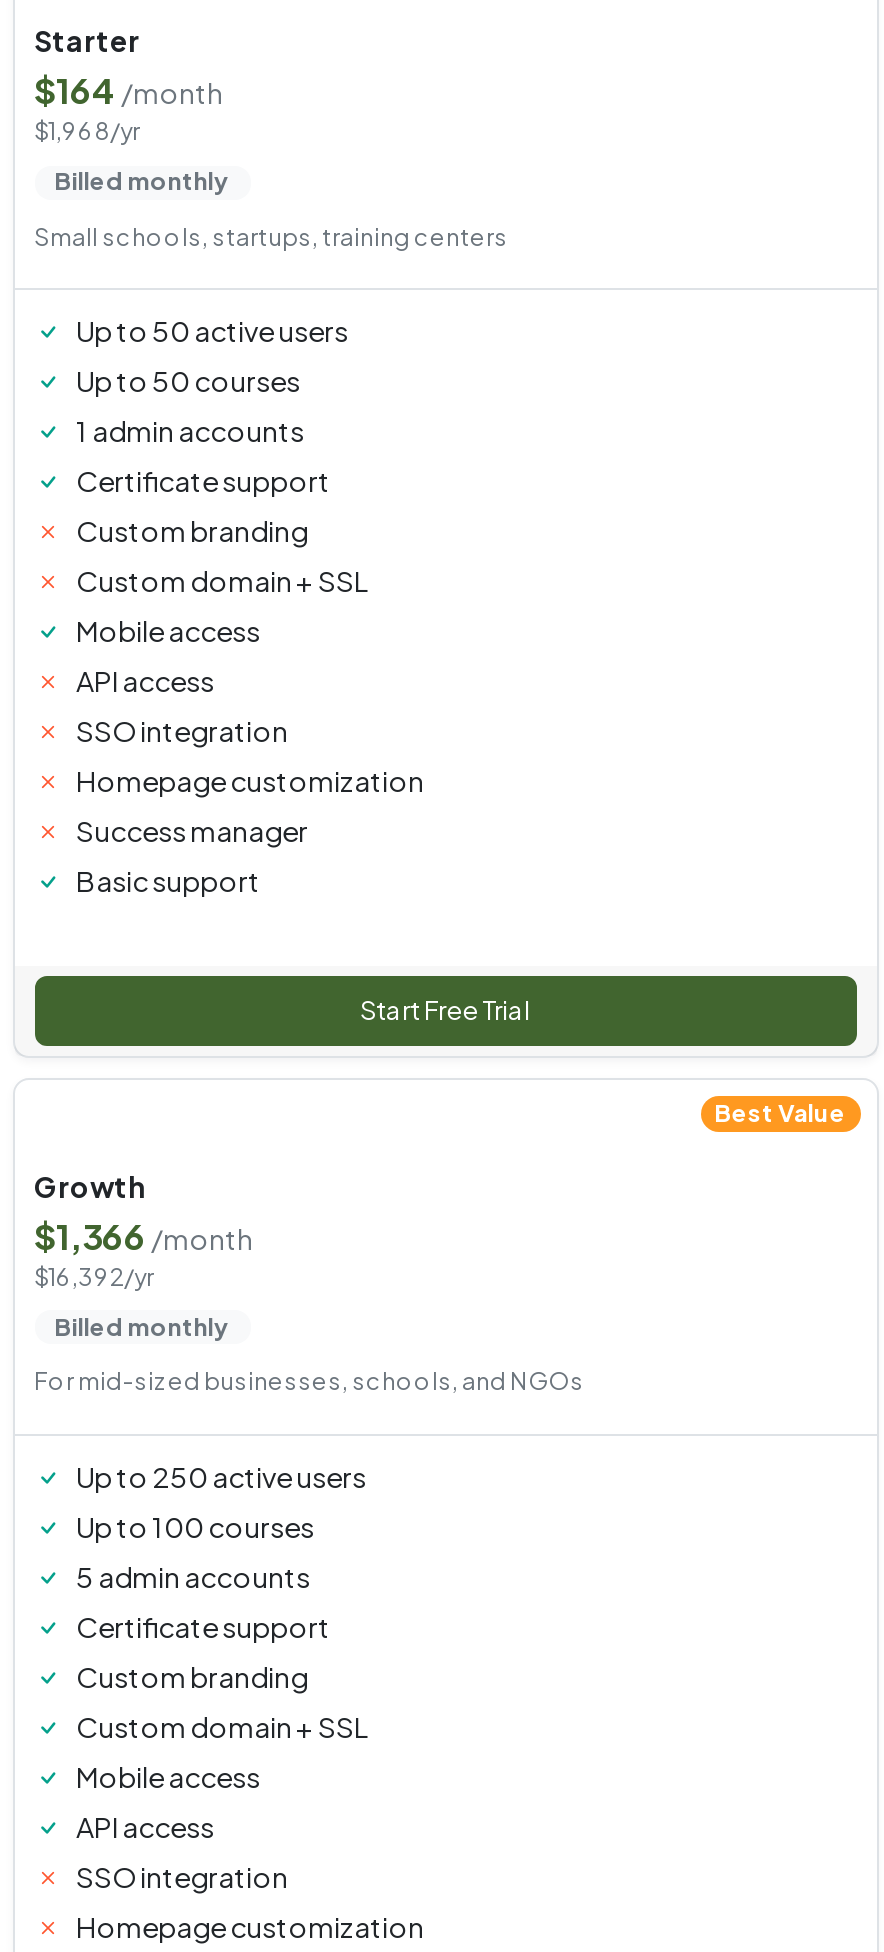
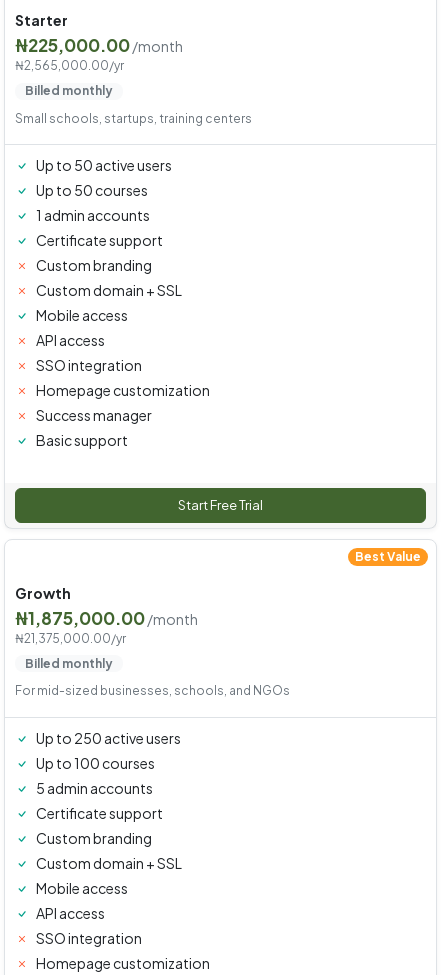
- $164 /month
- $1,968/yr
+ ₦225,000.00 /month
+ ₦2,565,000.00/yr

- $1,366 /month
- $16,392/yr
+ ₦1,875,000.00 /month
+ ₦21,375,000.00/yr
